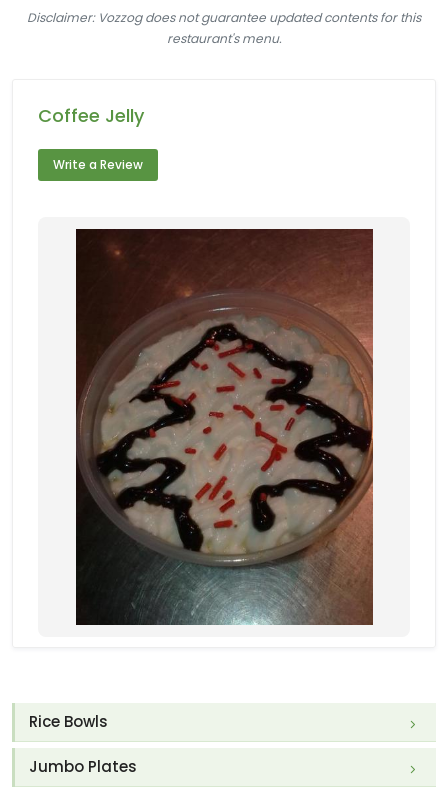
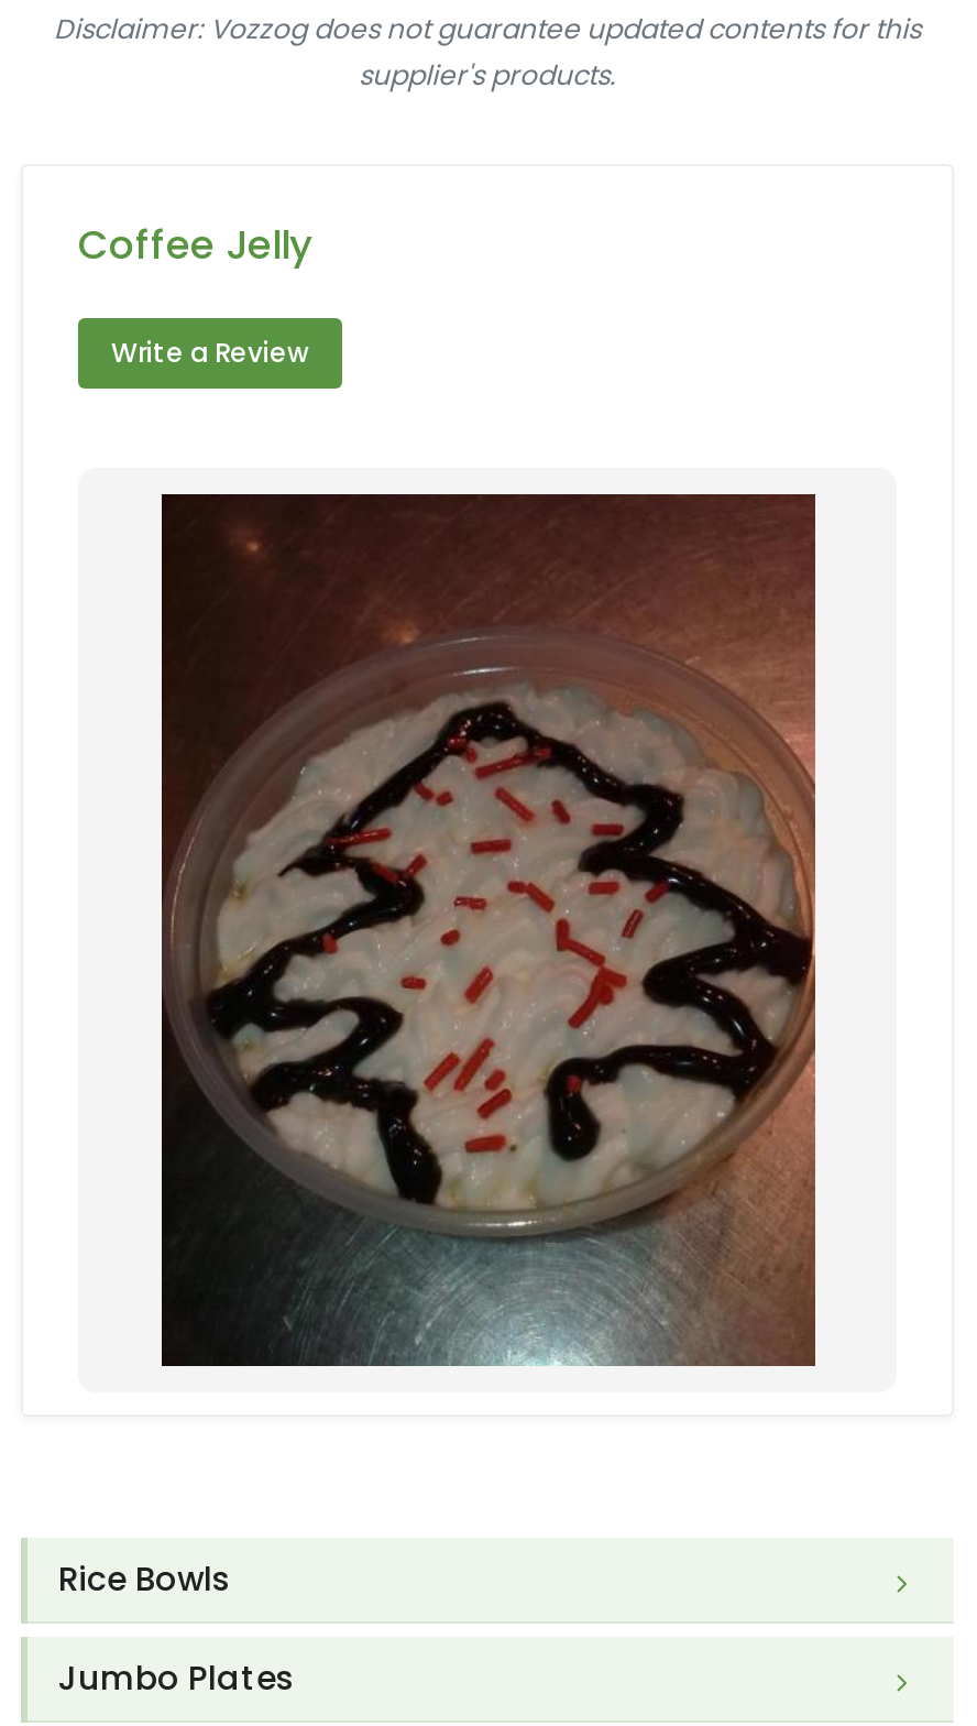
- restaurant's menu.
+ supplier's products.
